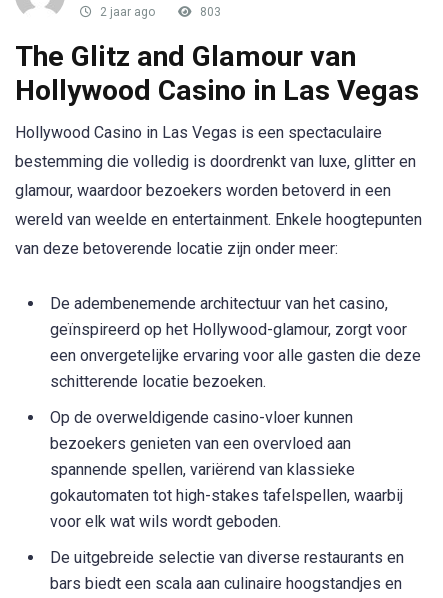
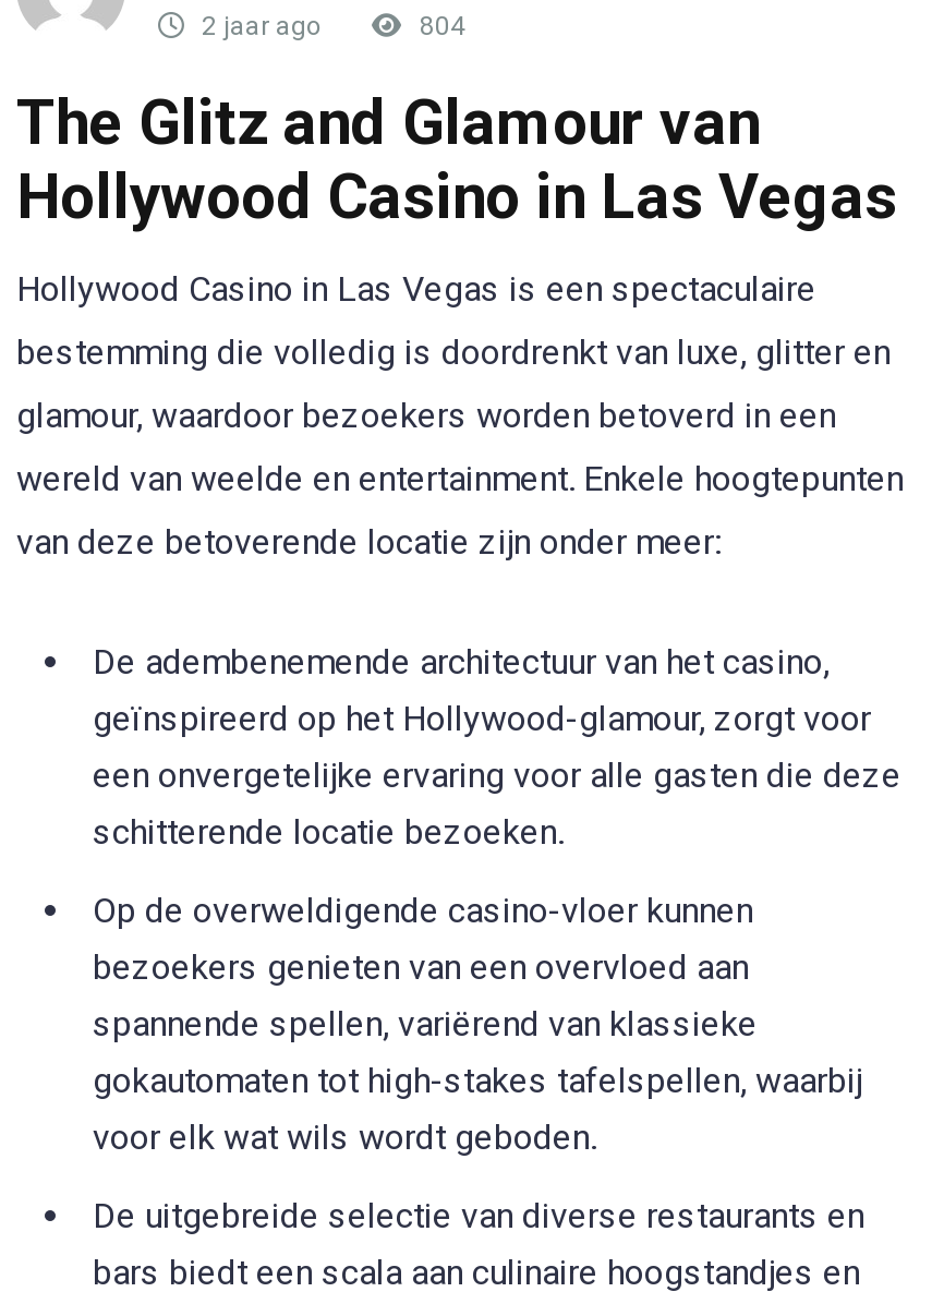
- 803
+ 804
